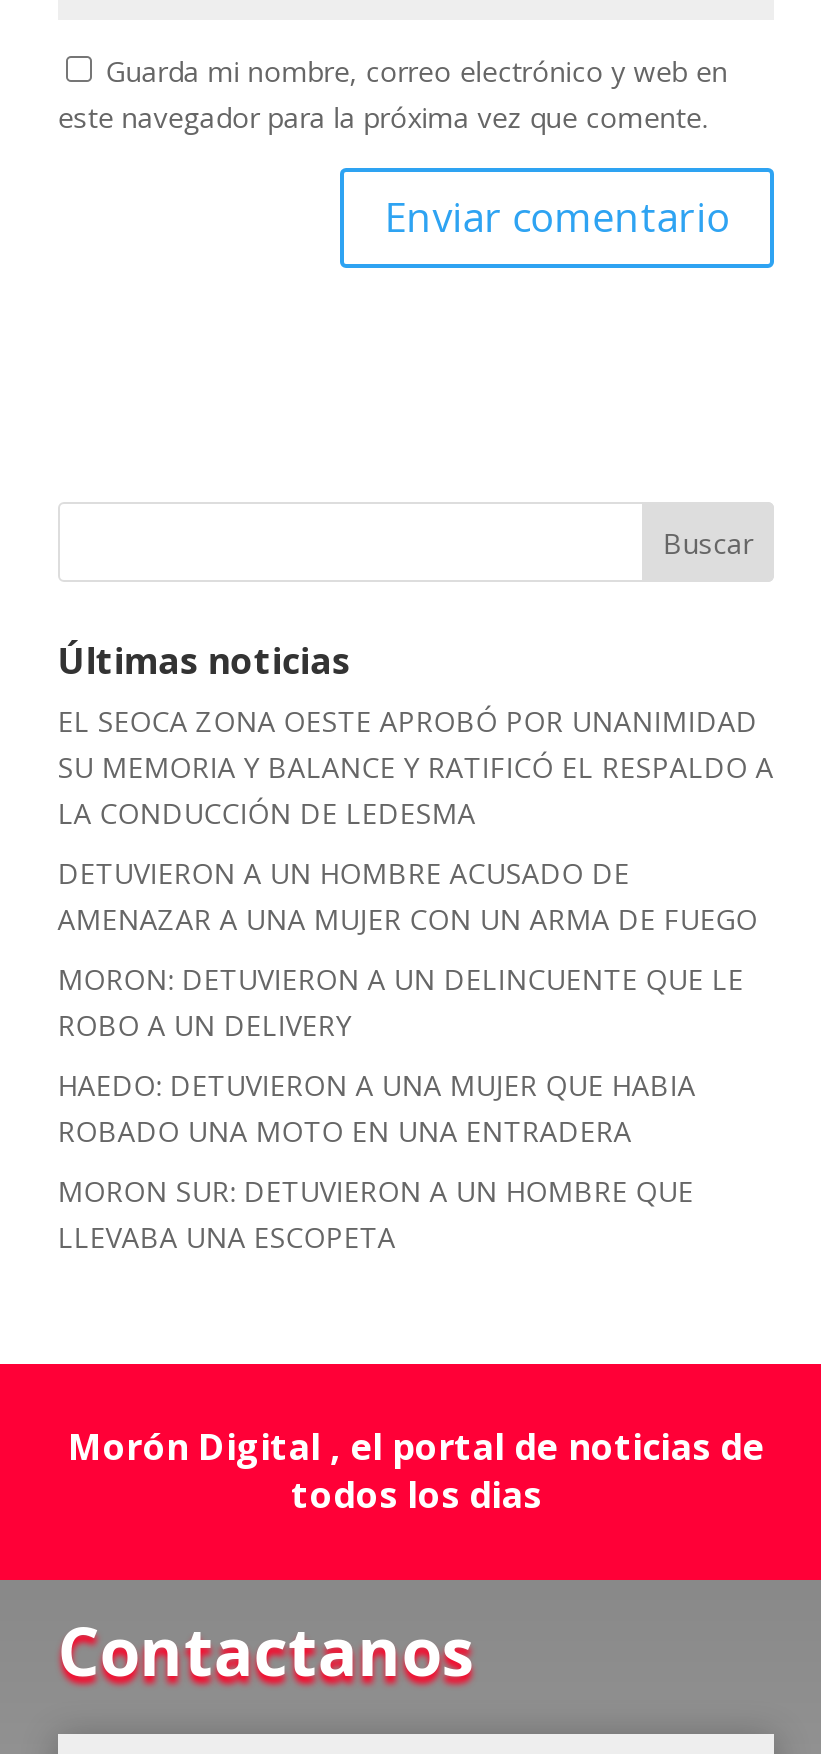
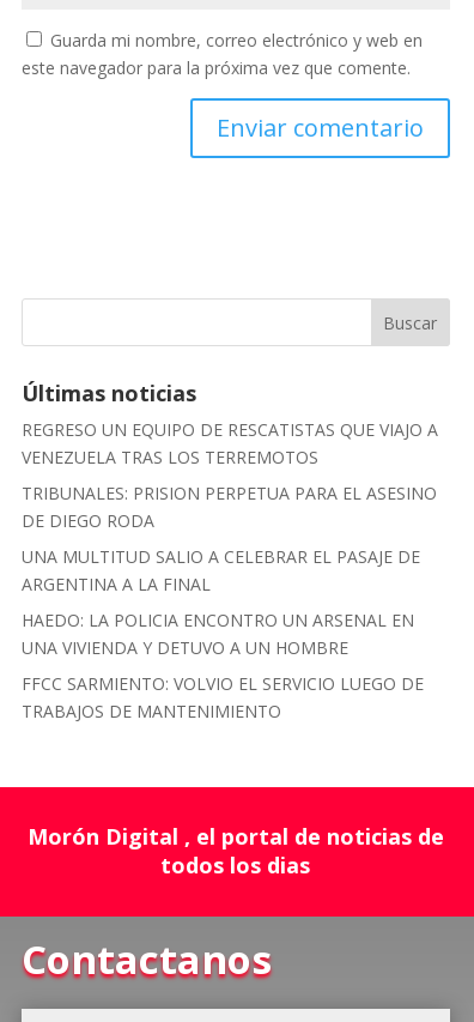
- EL SEOCA ZONA OESTE APROBÓ POR UNANIMIDAD
- SU MEMORIA Y BALANCE Y RATIFICÓ EL RESPALDO A
- LA CONDUCCIÓN DE LEDESMA
+ REGRESO UN EQUIPO DE RESCATISTAS QUE VIAJO A
+ VENEZUELA TRAS LOS TERREMOTOS

- DETUVIERON A UN HOMBRE ACUSADO DE
- AMENAZAR A UNA MUJER CON UN ARMA DE FUEGO
+ TRIBUNALES: PRISION PERPETUA PARA EL ASESINO
+ DE DIEGO RODA

- MORON: DETUVIERON A UN DELINCUENTE QUE LE
- ROBO A UN DELIVERY
+ UNA MULTITUD SALIO A CELEBRAR EL PASAJE DE
+ ARGENTINA A LA FINAL

- HAEDO: DETUVIERON A UNA MUJER QUE HABIA
- ROBADO UNA MOTO EN UNA ENTRADERA
+ HAEDO: LA POLICIA ENCONTRO UN ARSENAL EN
+ UNA VIVIENDA Y DETUVO A UN HOMBRE

- MORON SUR: DETUVIERON A UN HOMBRE QUE
- LLEVABA UNA ESCOPETA
+ FFCC SARMIENTO: VOLVIO EL SERVICIO LUEGO DE
+ TRABAJOS DE MANTENIMIENTO
